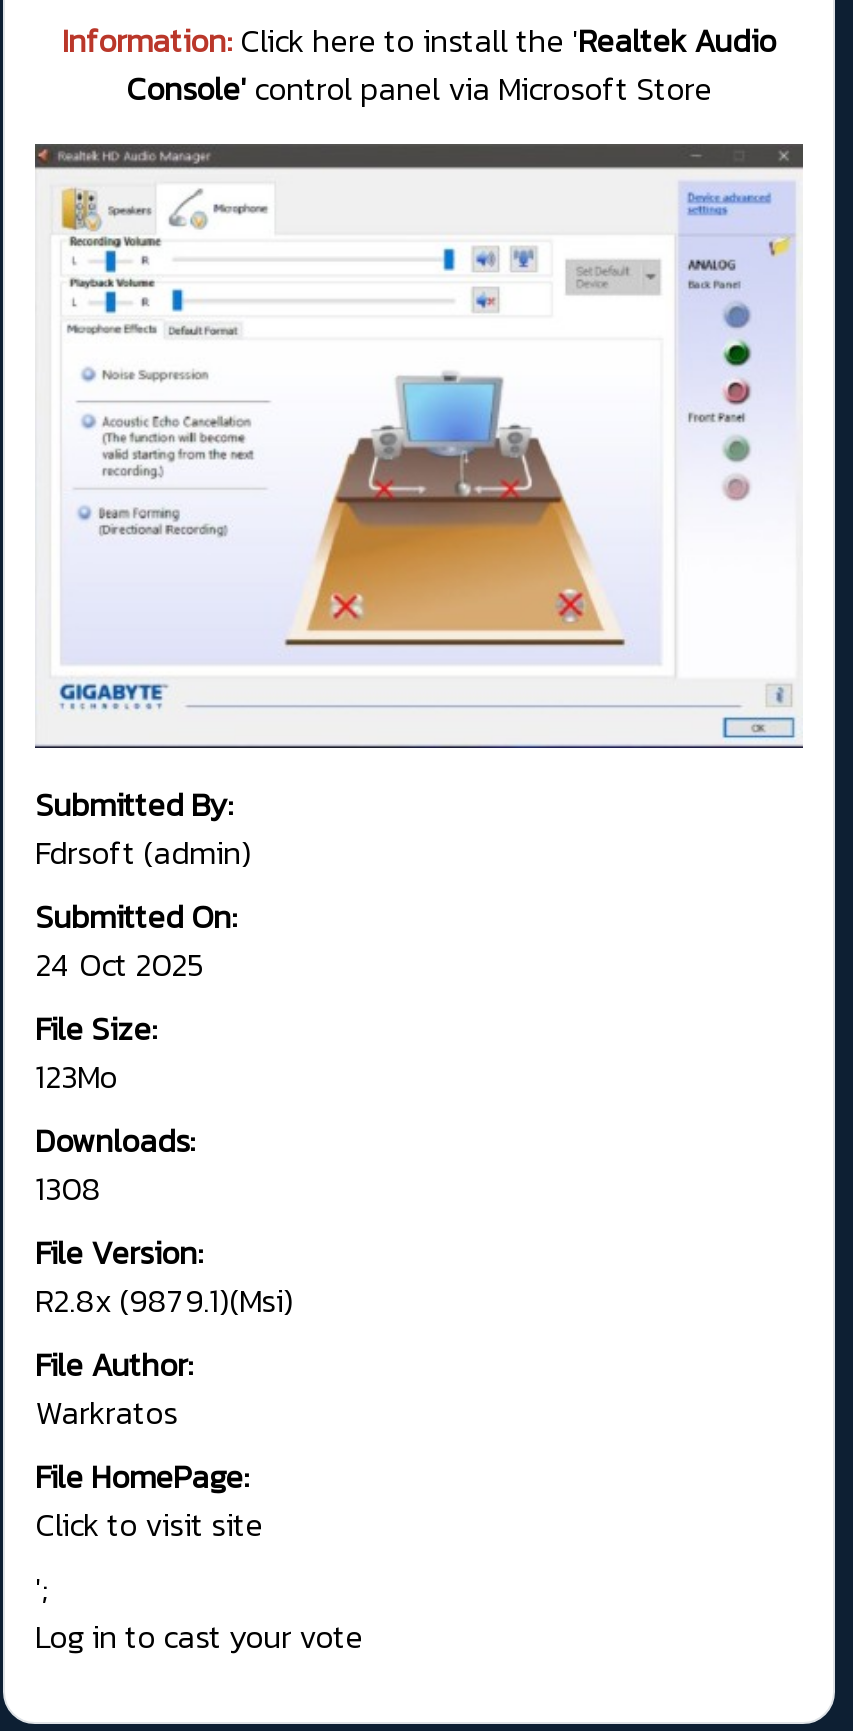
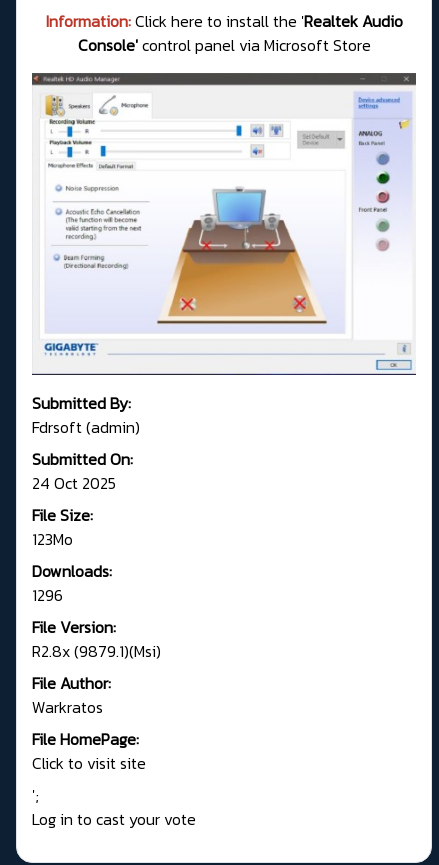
- 1308
+ 1296
